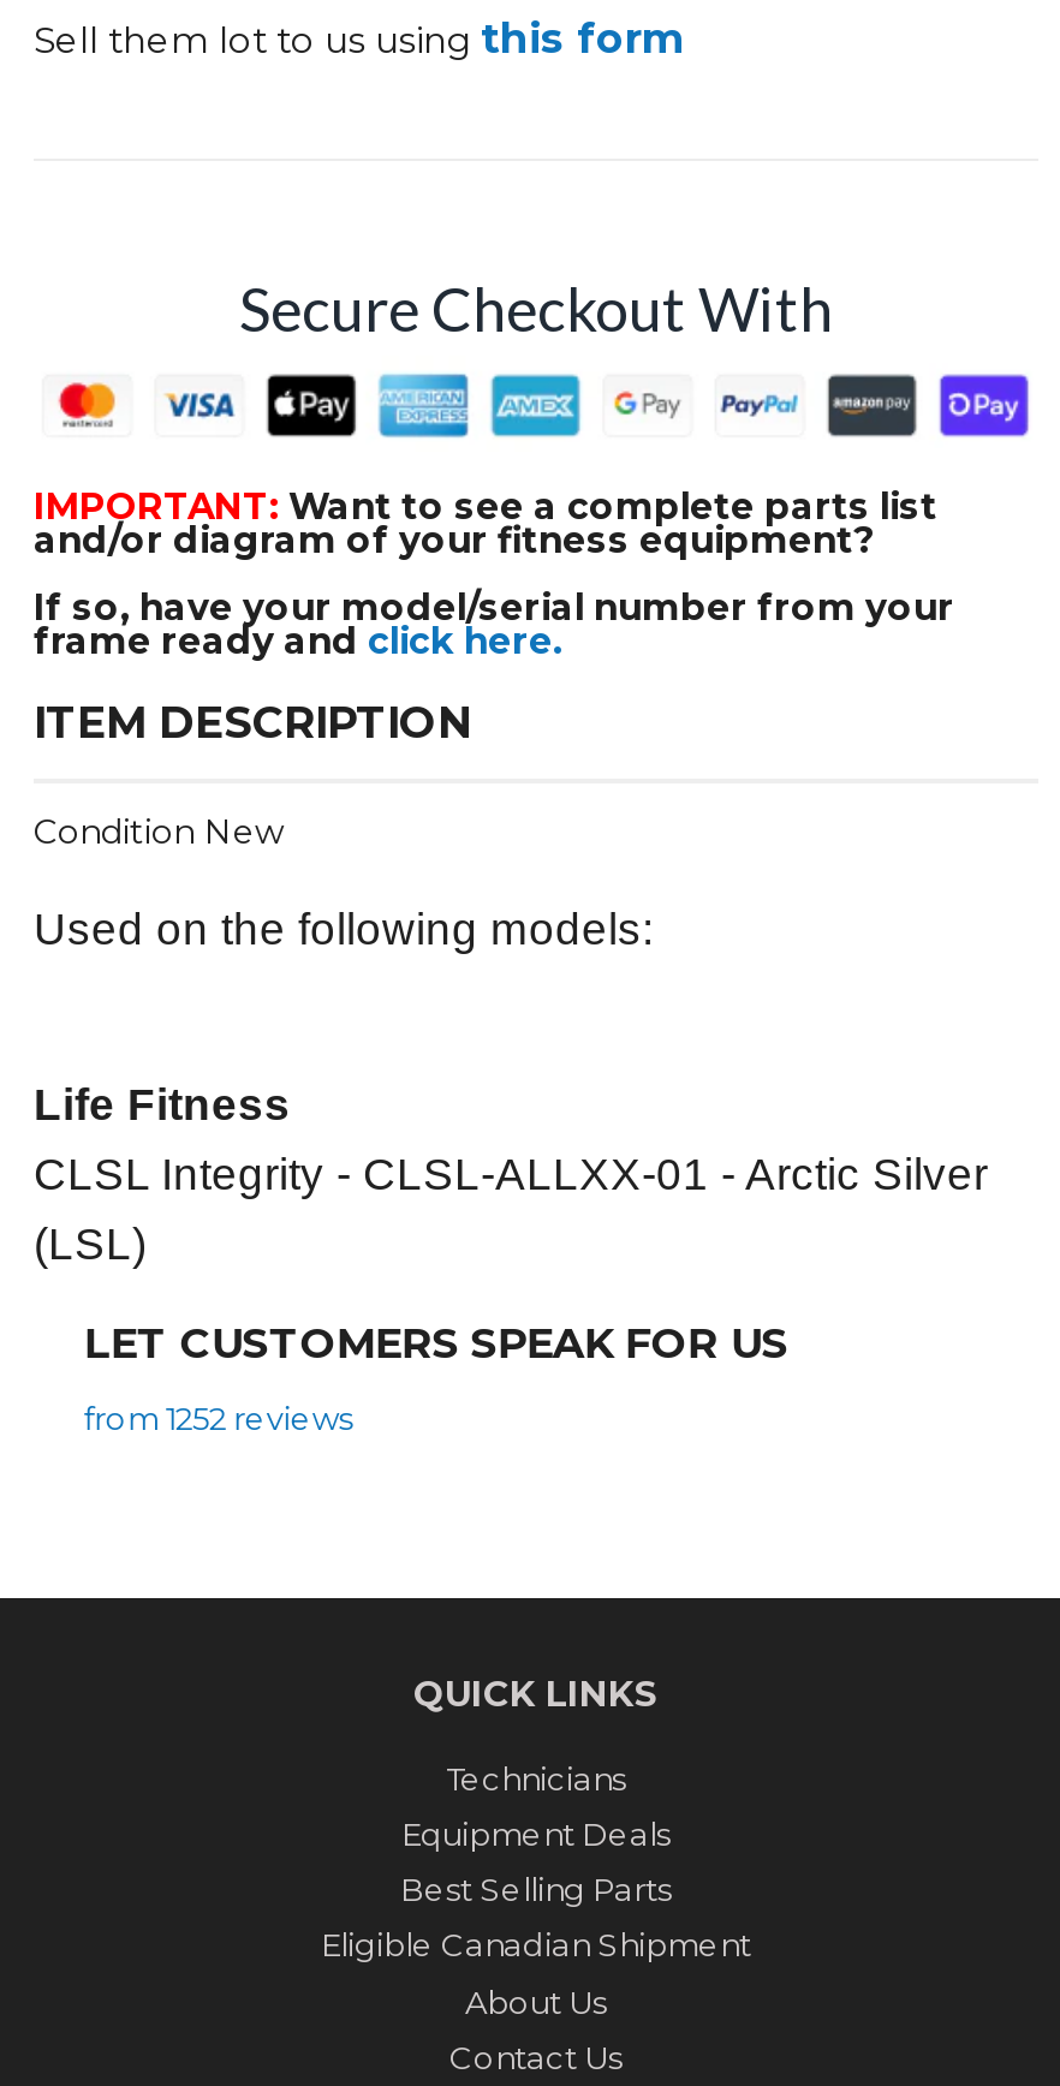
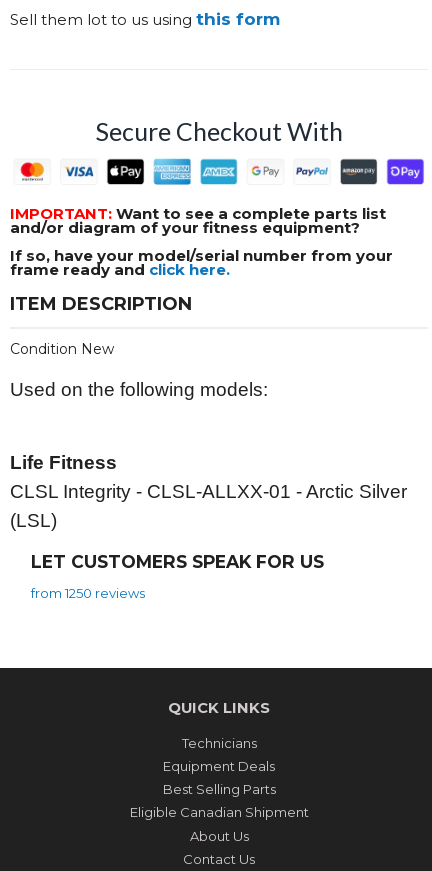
- from 1252 reviews
+ from 1250 reviews
